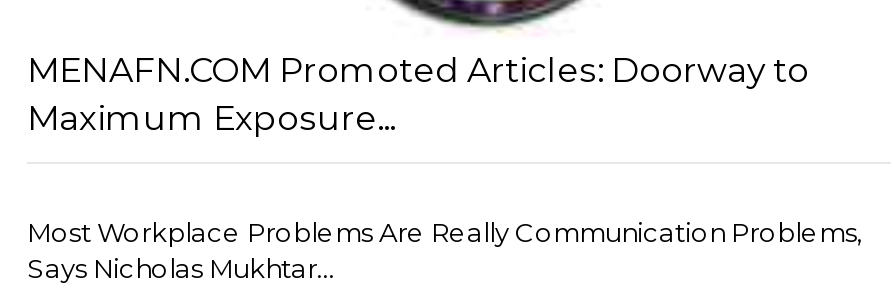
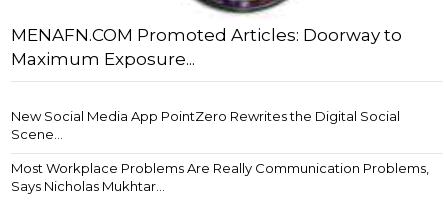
+ New Social Media App PointZero Rewrites the Digital Social
+ Scene...
